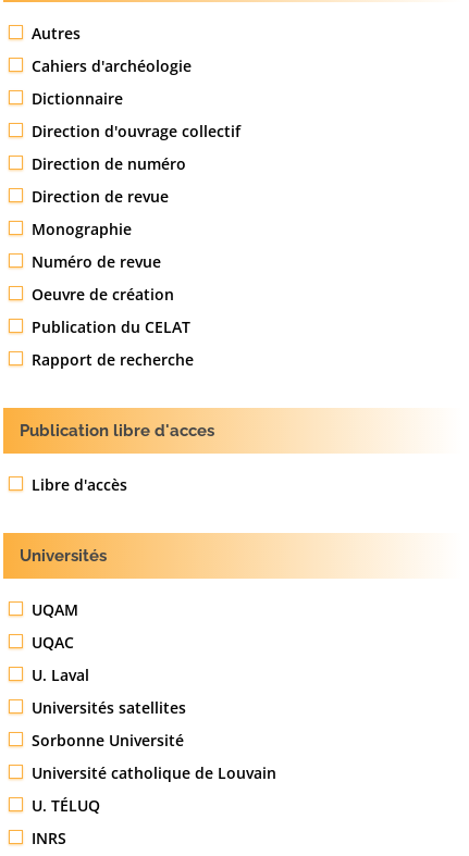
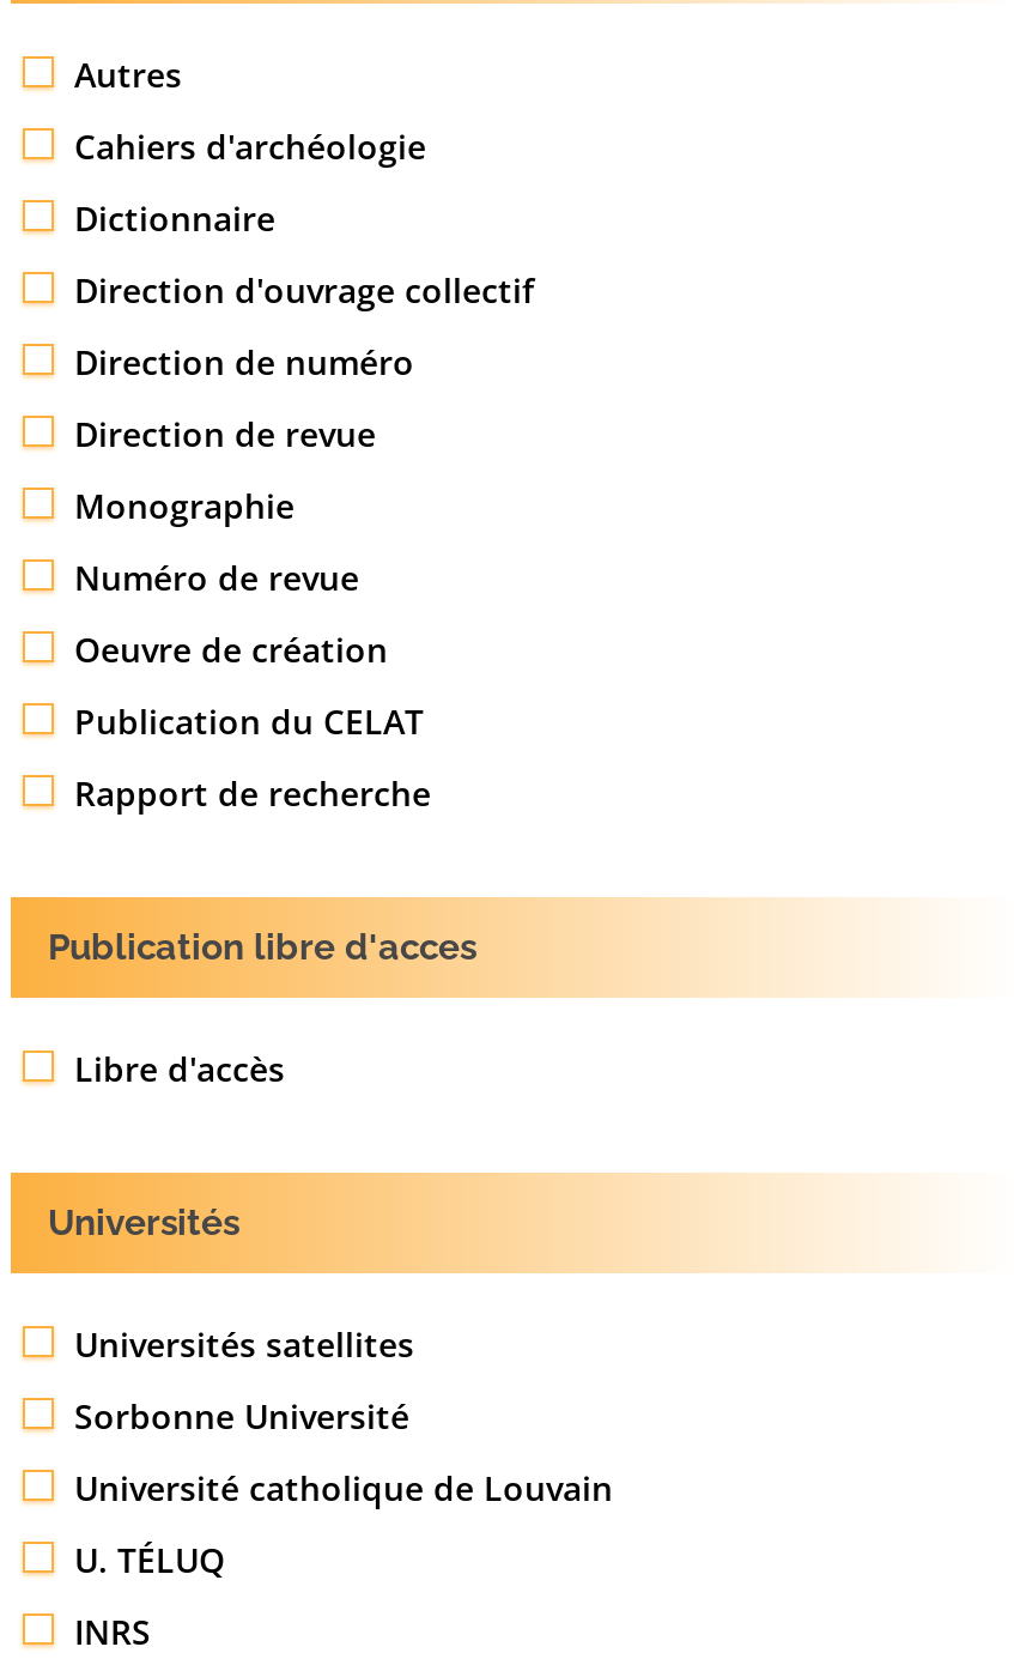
- UQAM
- UQAC
- U. Laval
